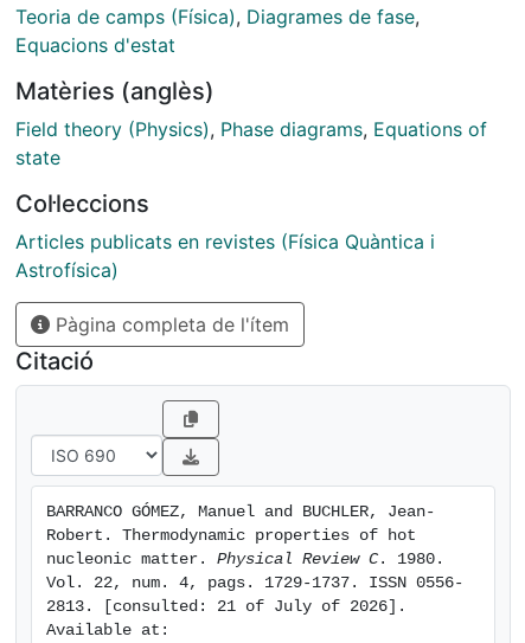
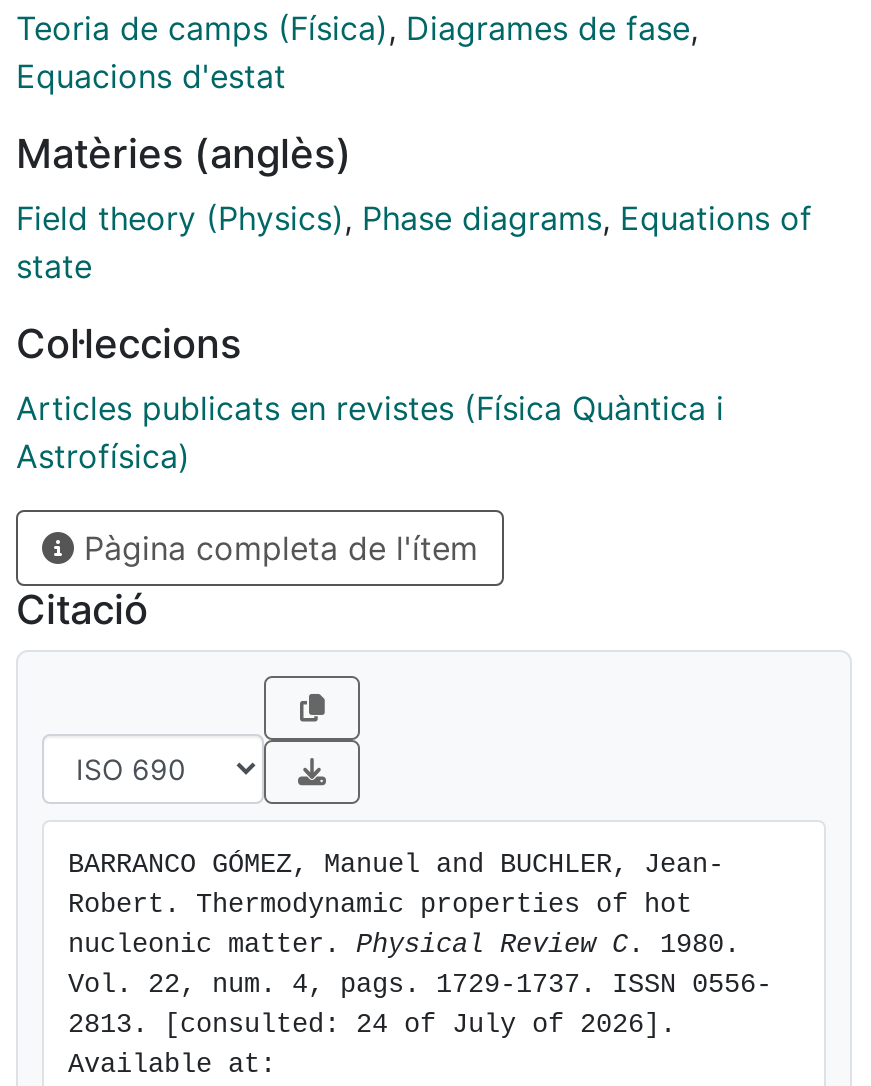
- 2813. [consulted: 21 of July of 2026].
+ 2813. [consulted: 24 of July of 2026].
